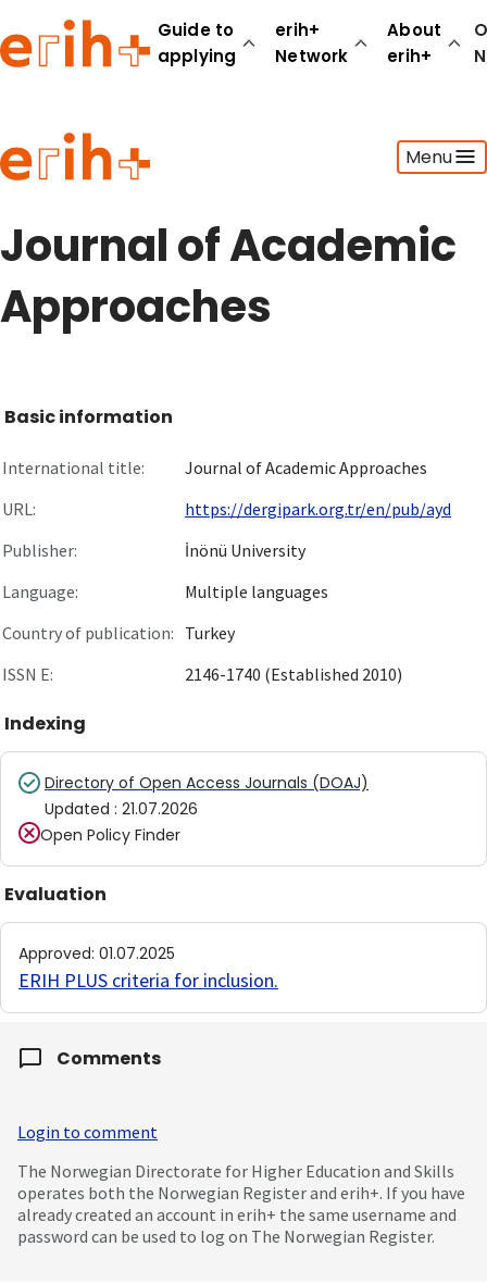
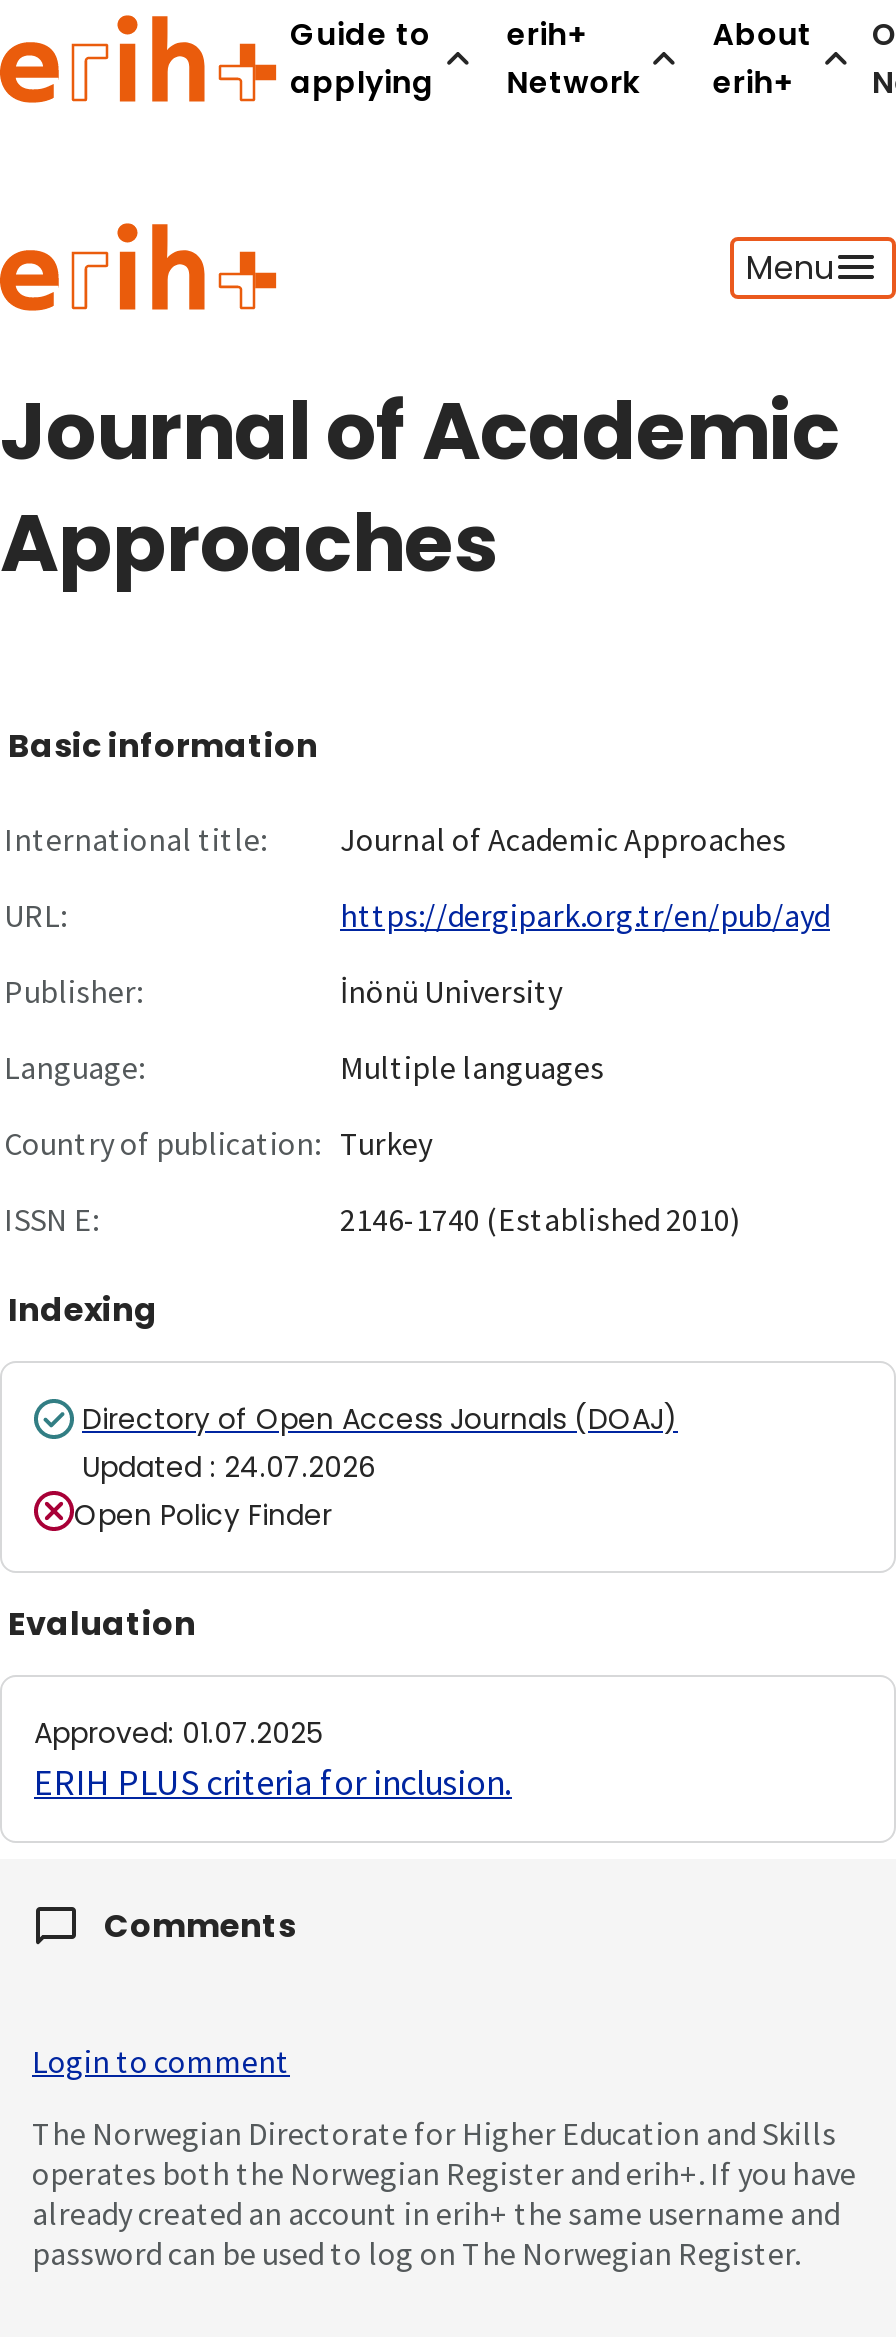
- Updated: 21.07.2026
+ Updated: 24.07.2026
